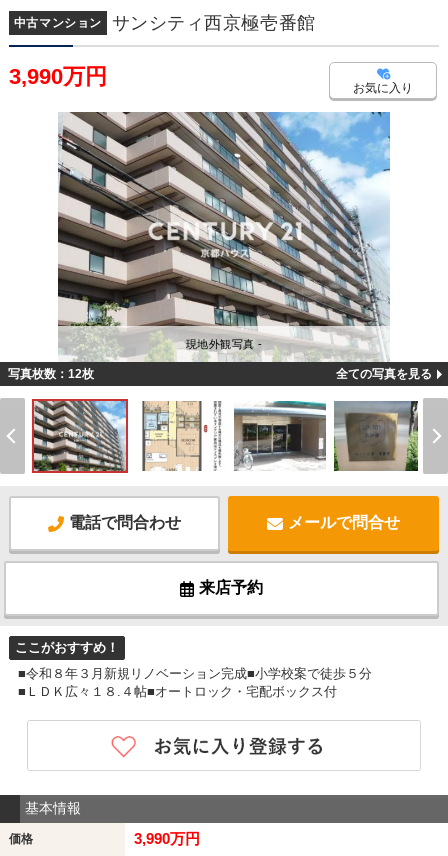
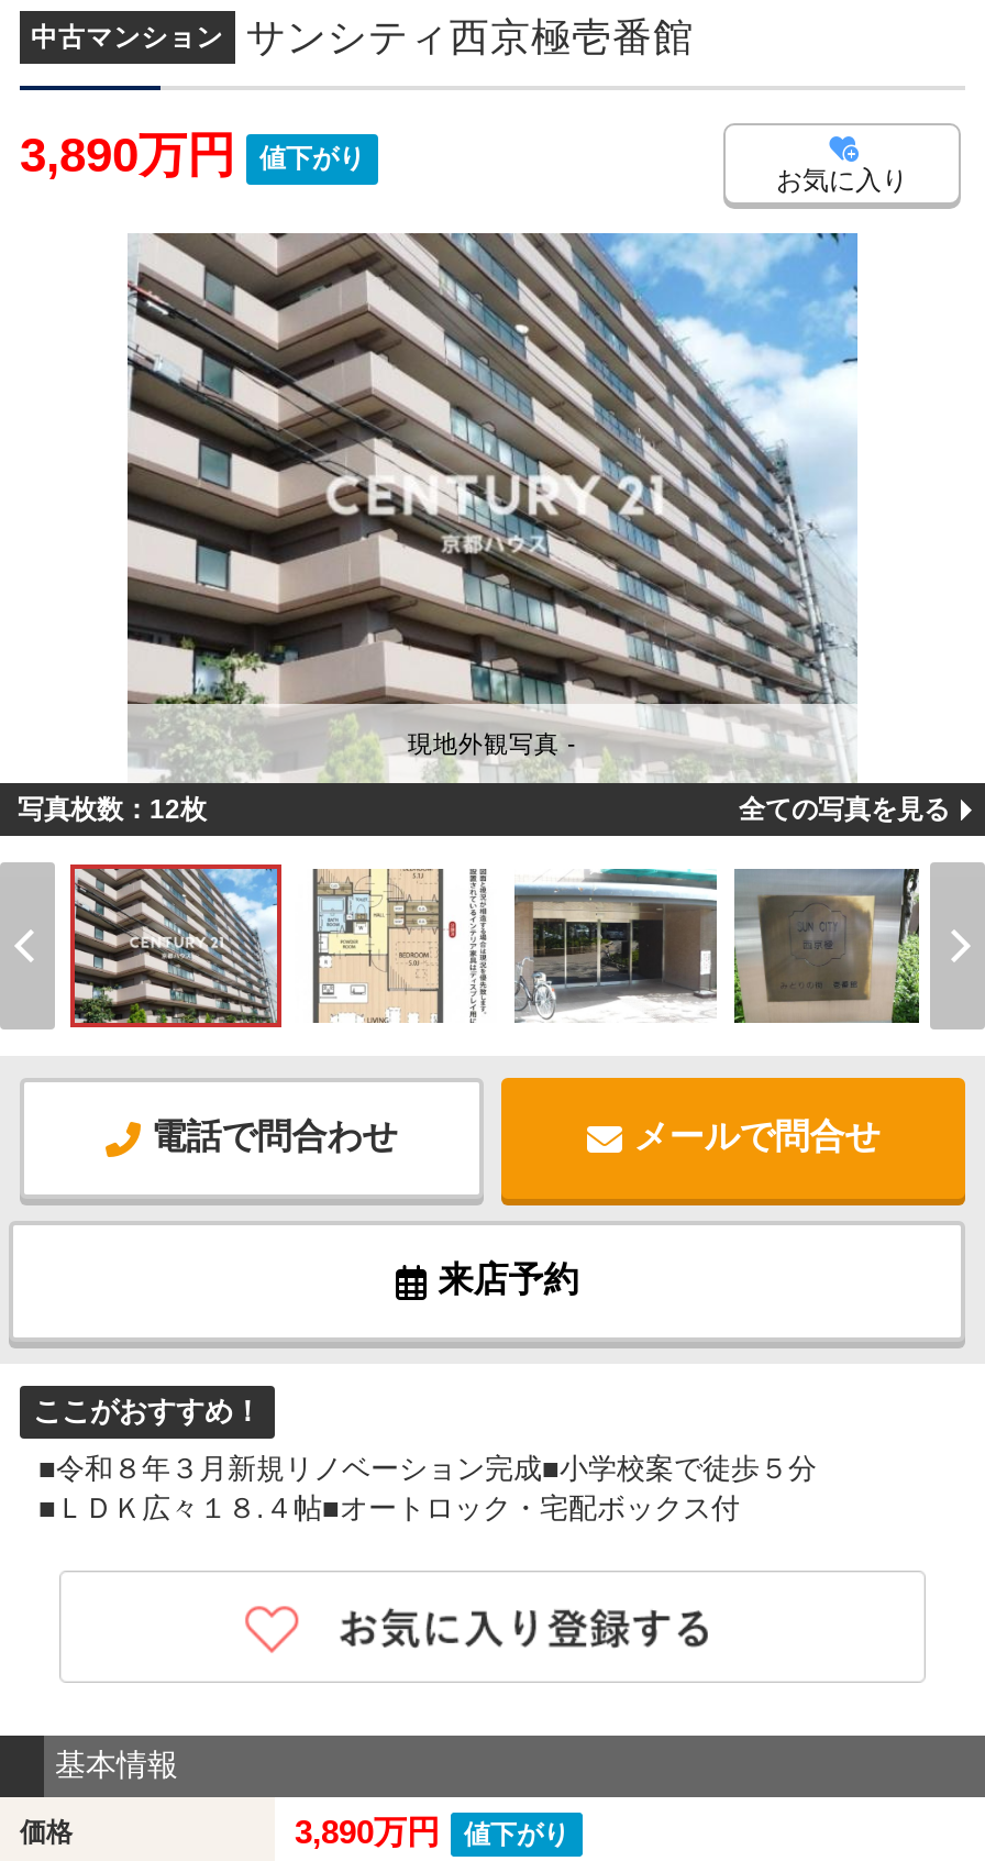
- 3,990万円
+ 3,890万円
+ 値下がり

- 3,990万円
+ 3,890万円
+ 値下がり
